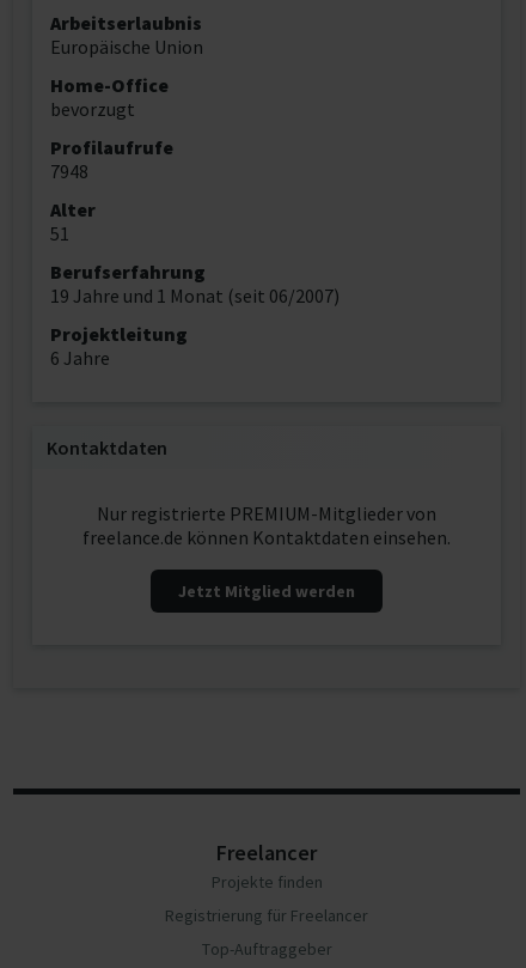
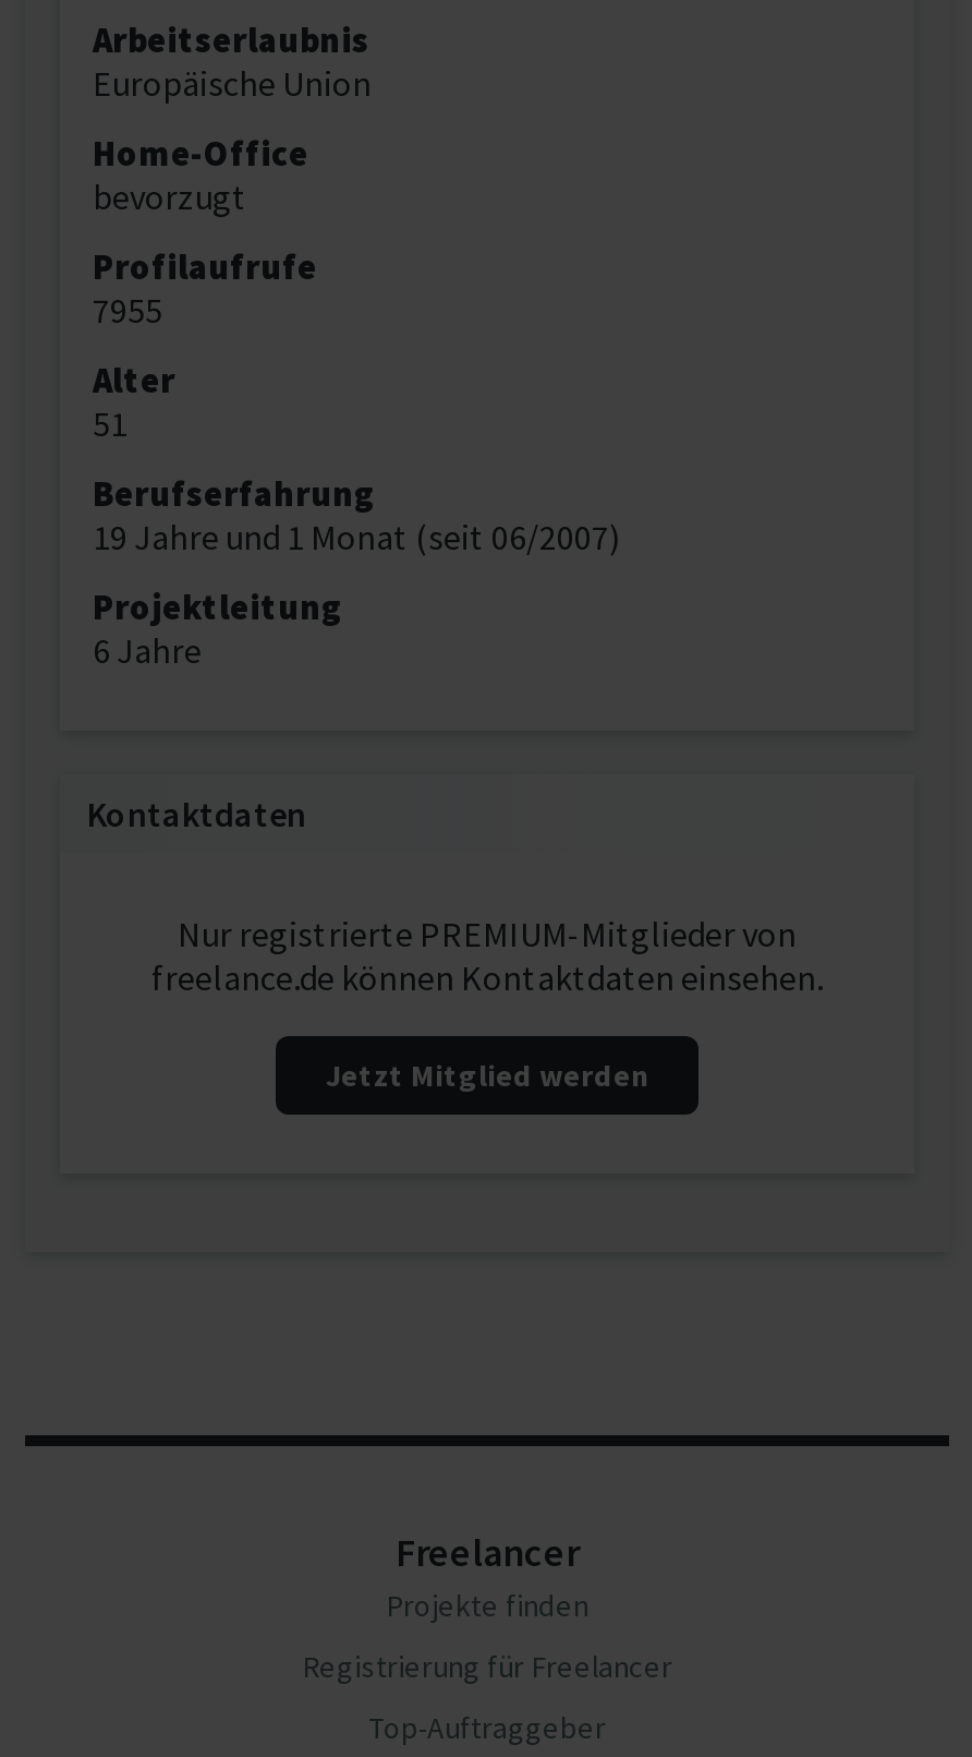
- 7948
+ 7955
